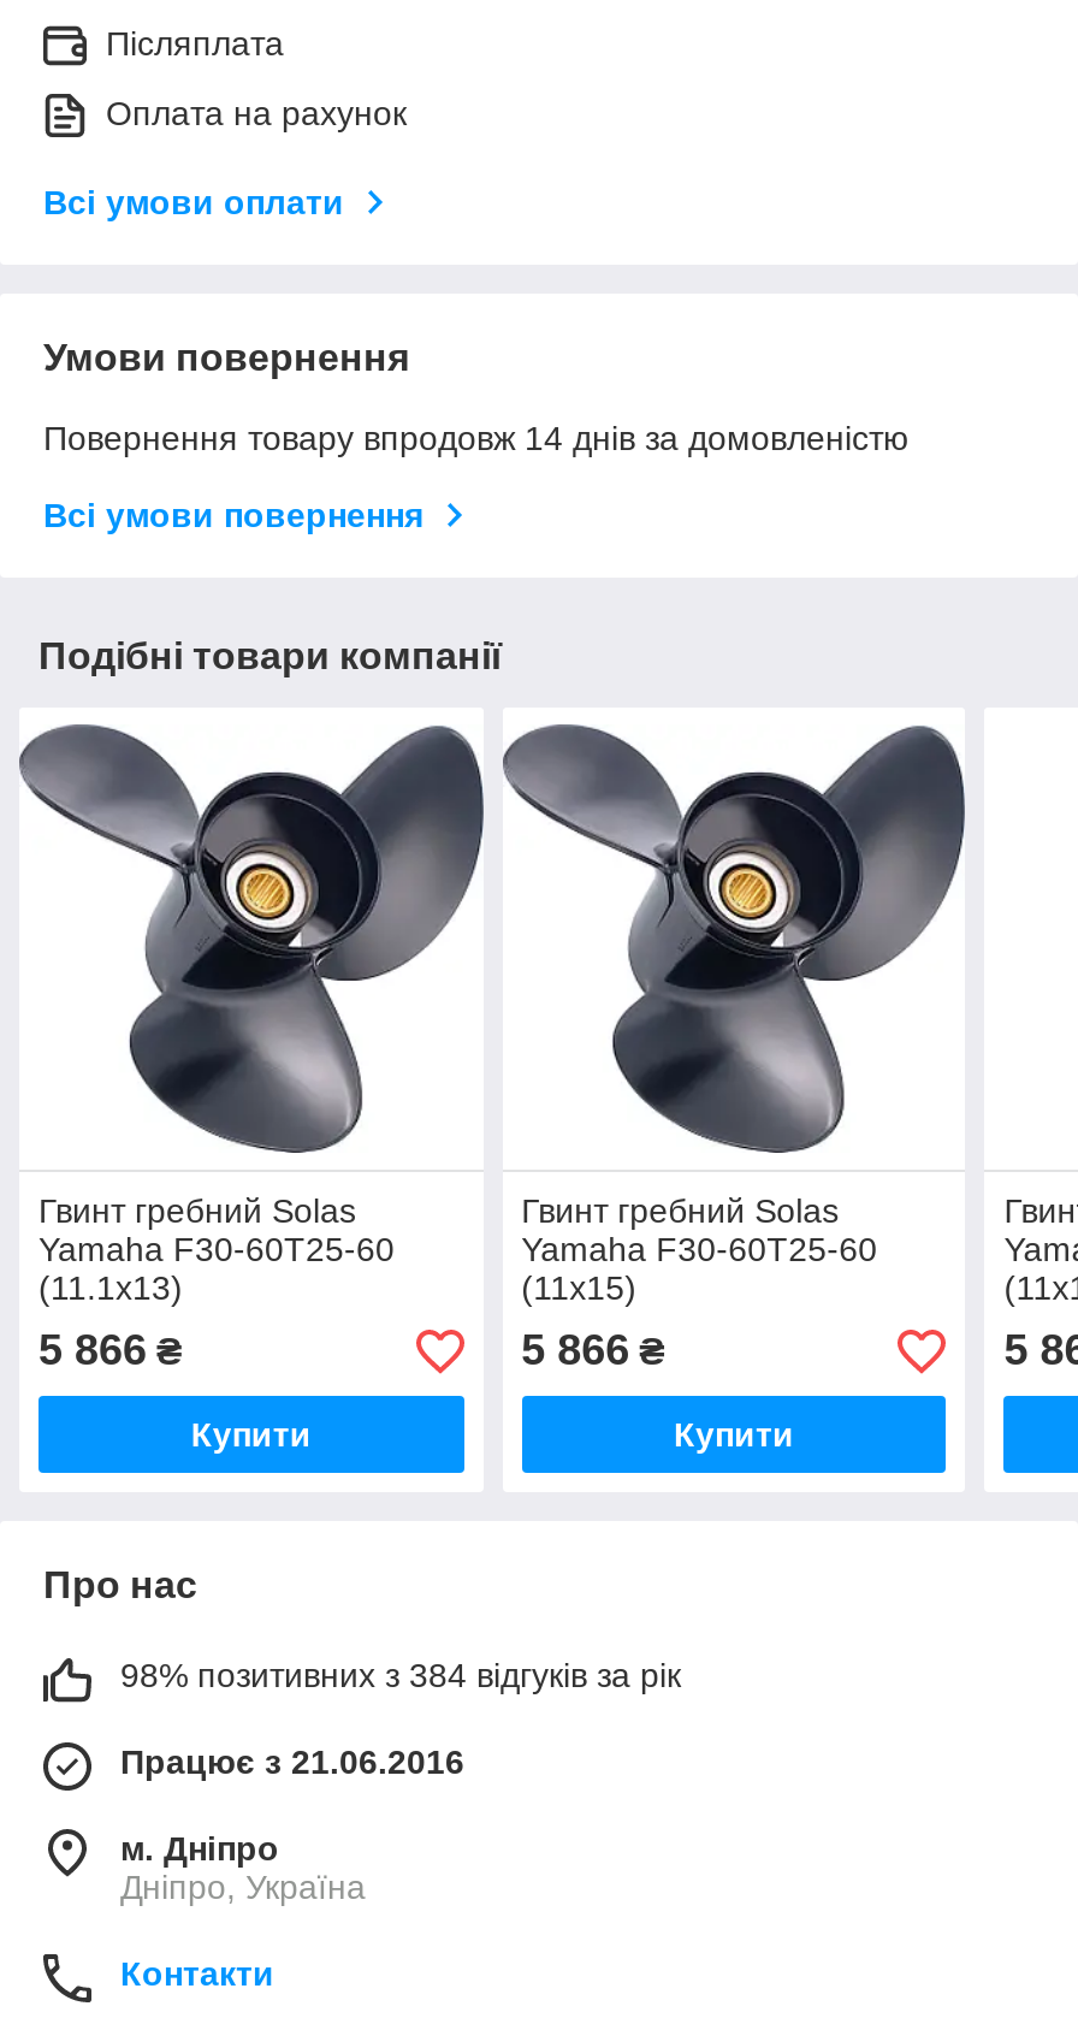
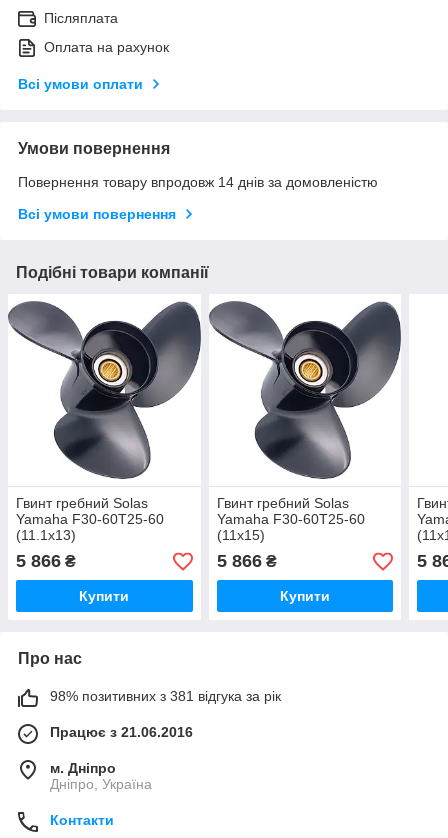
- 98% позитивних з 384 відгуків за рік
+ 98% позитивних з 381 відгука за рік
